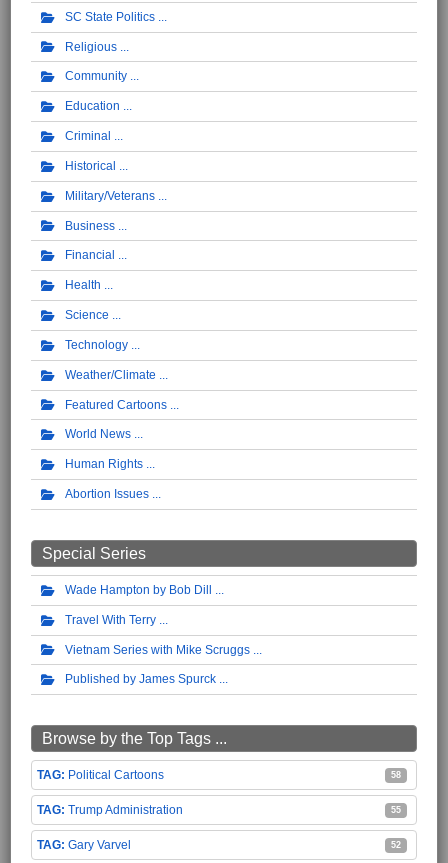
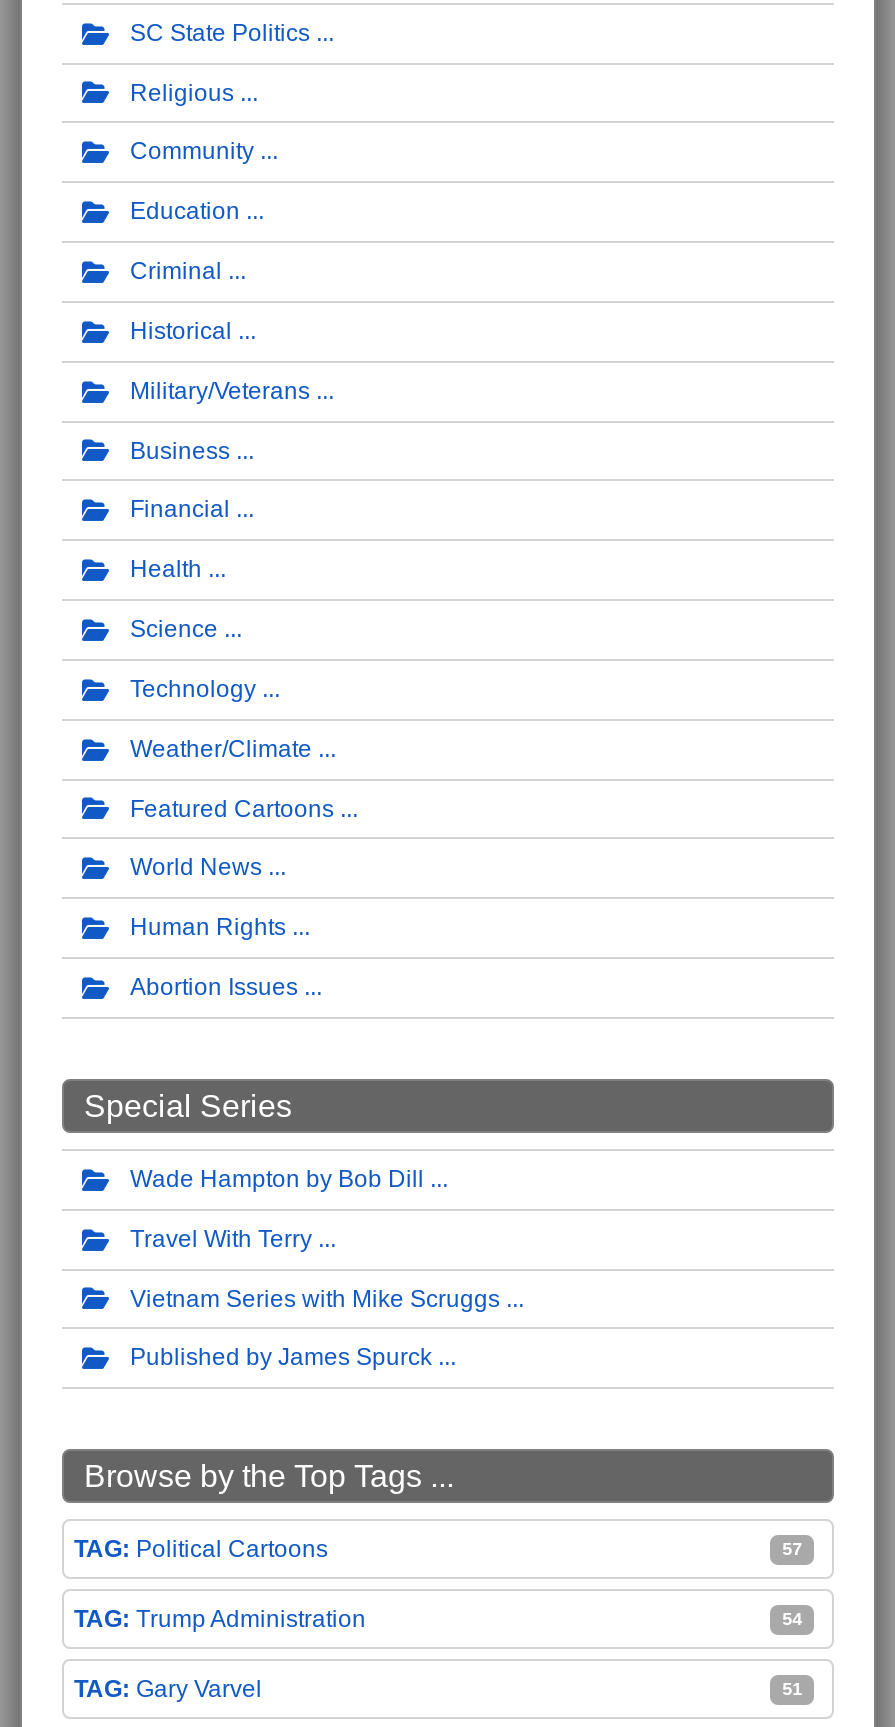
- 58
+ 57

- 55
+ 54

- 52
+ 51
